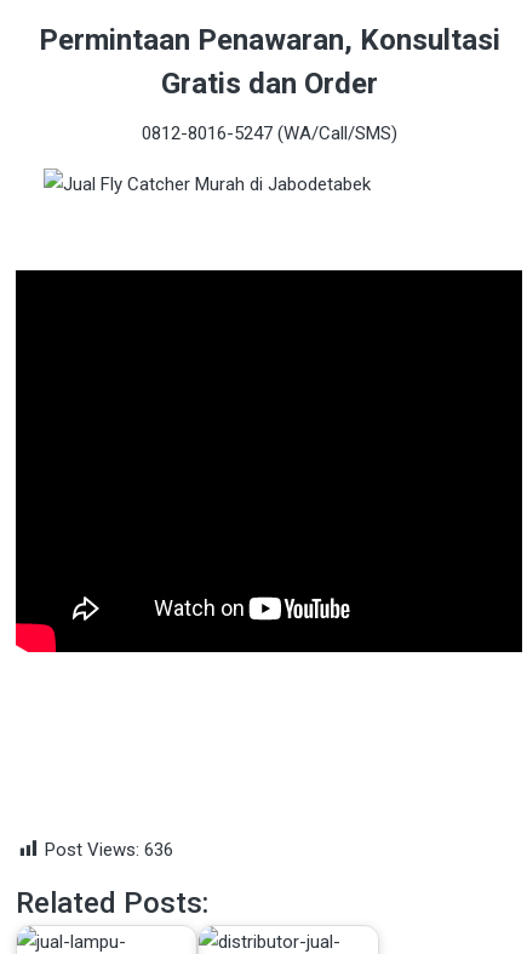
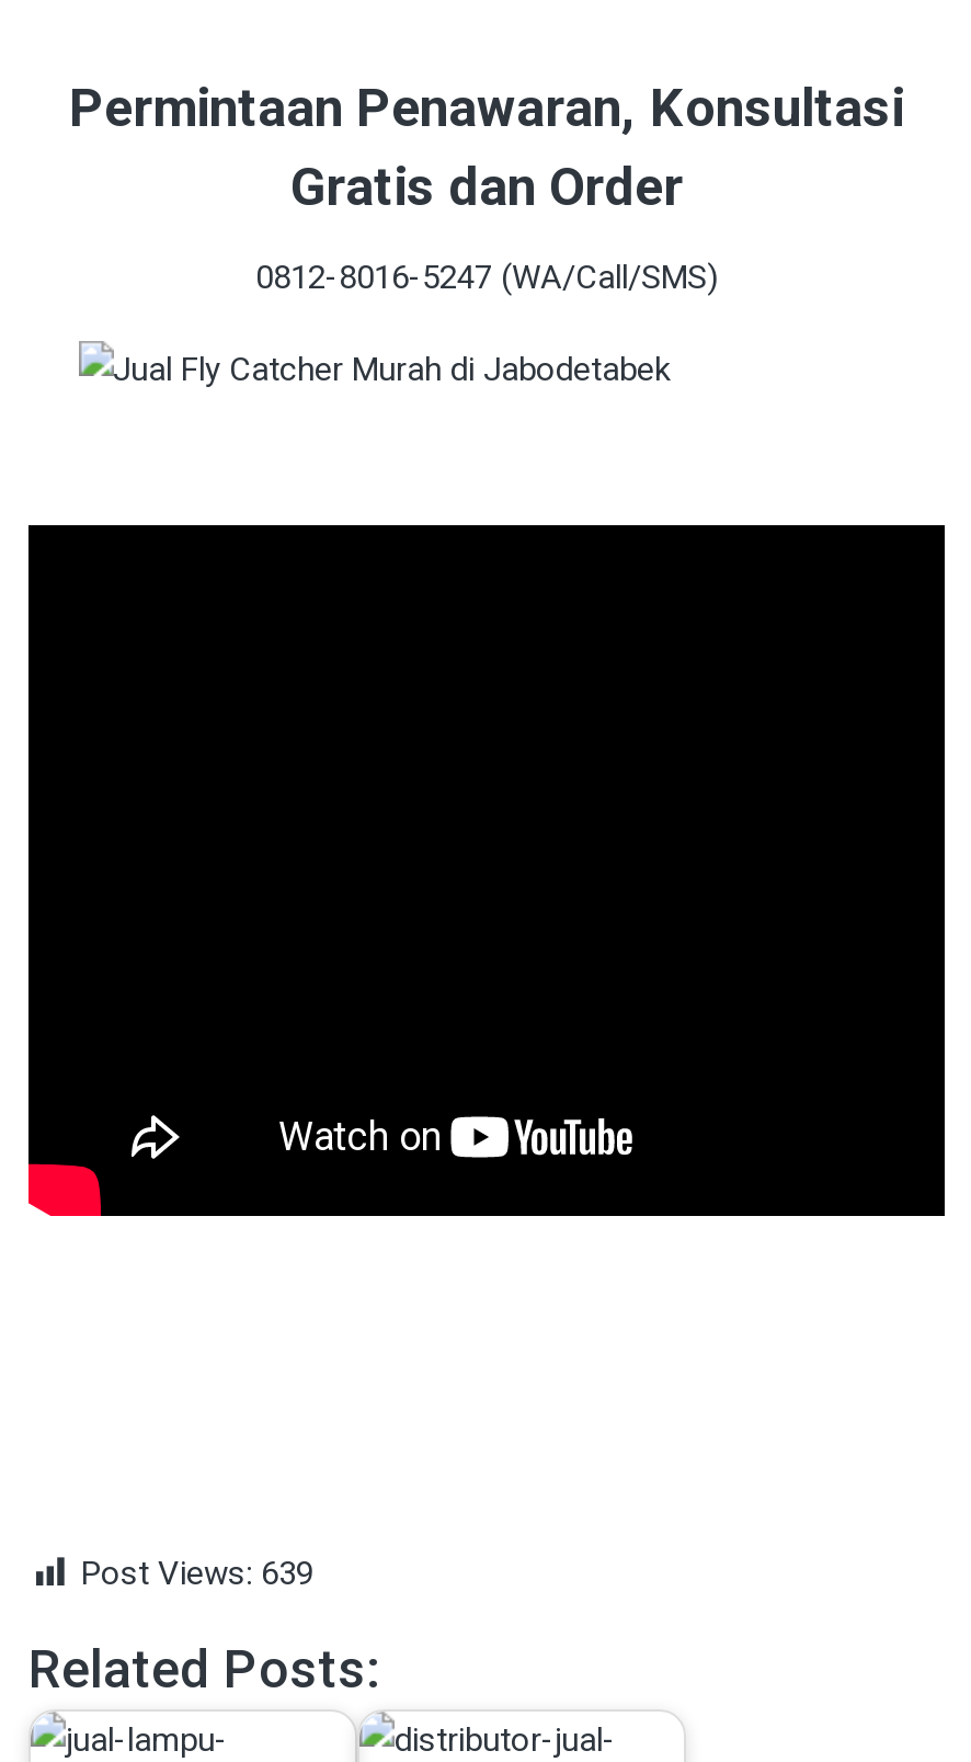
- Post Views: 636
+ Post Views: 639
